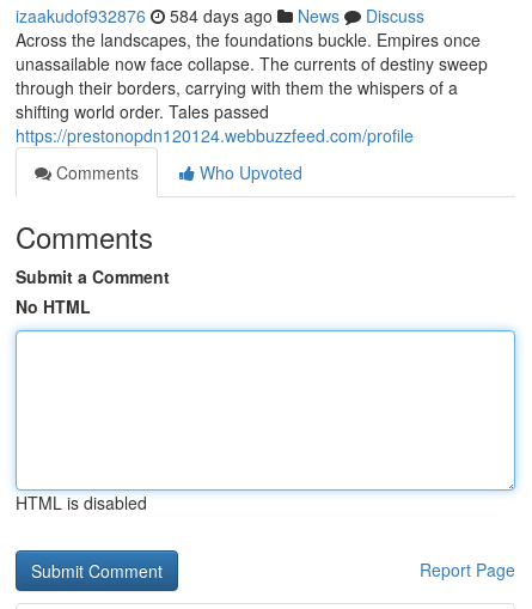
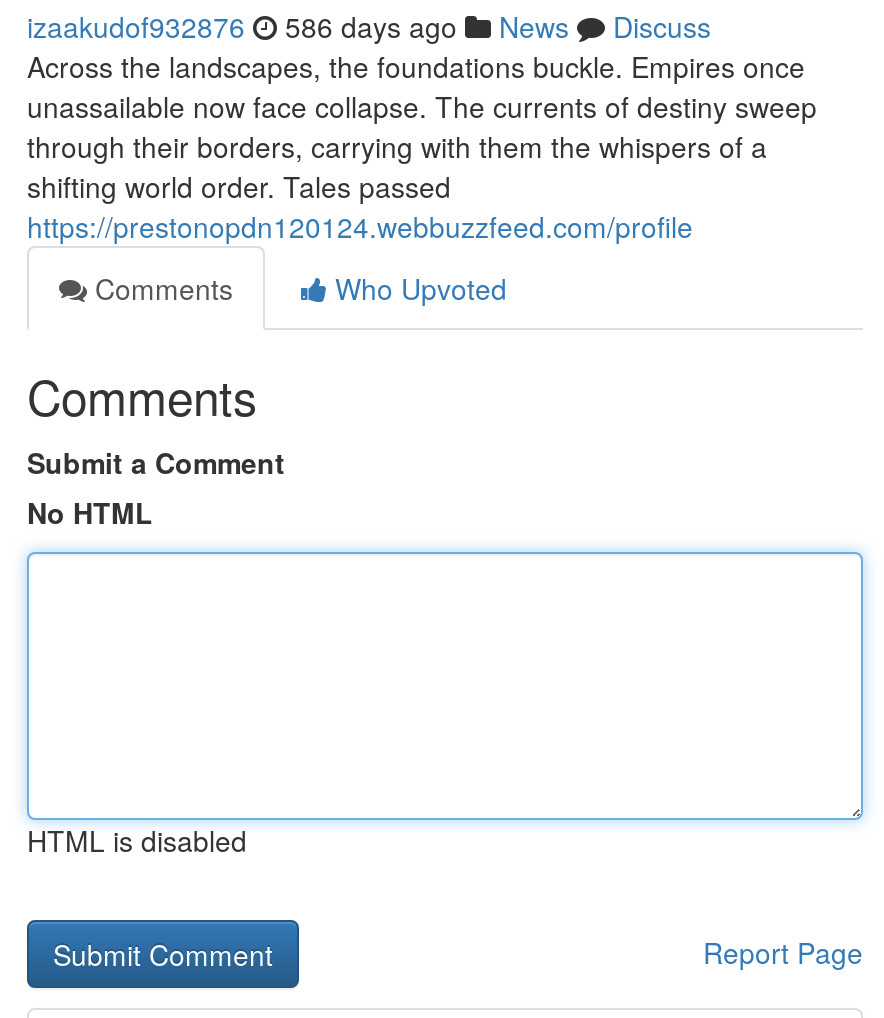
- izaakudof932876 584 days ago News Discuss
+ izaakudof932876 586 days ago News Discuss
